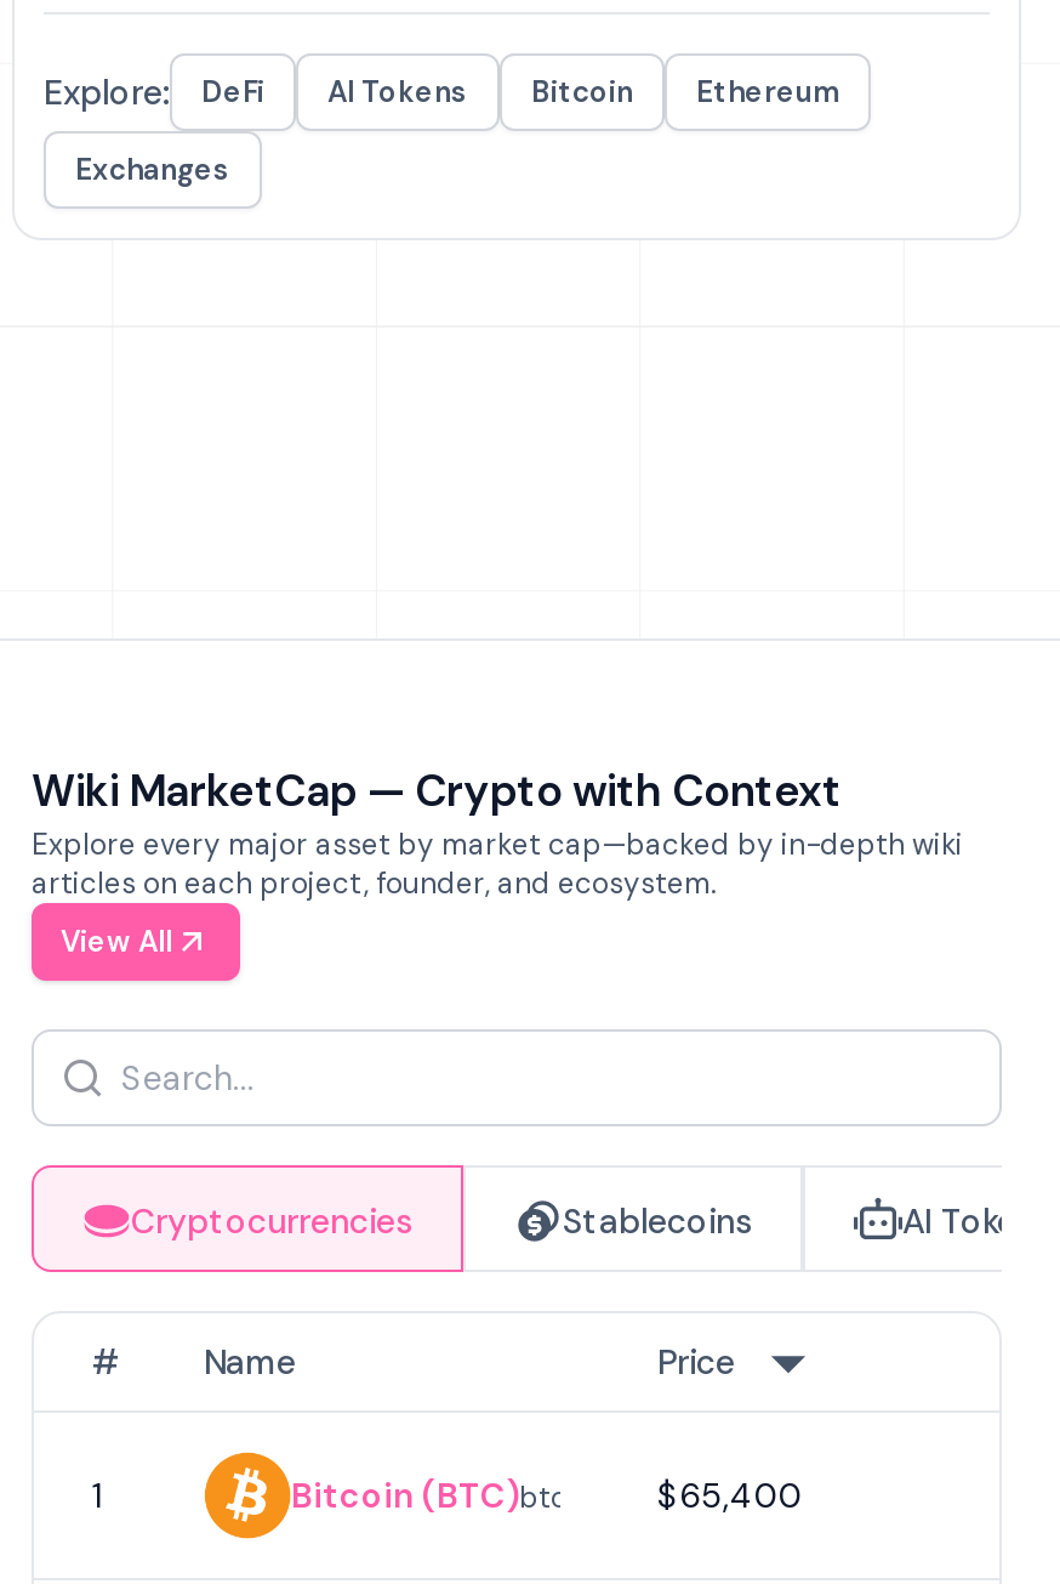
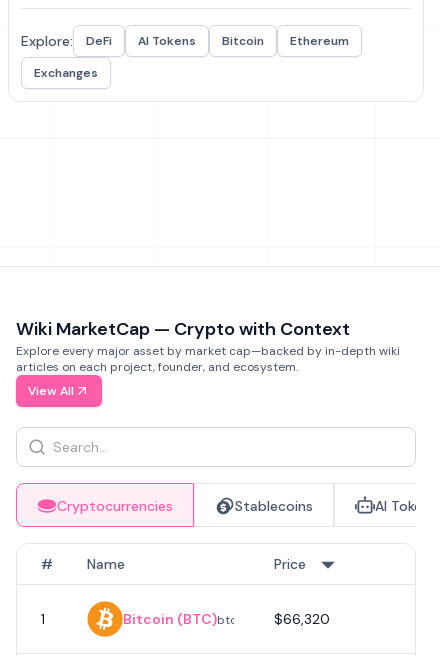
- $65,400
+ $66,320
